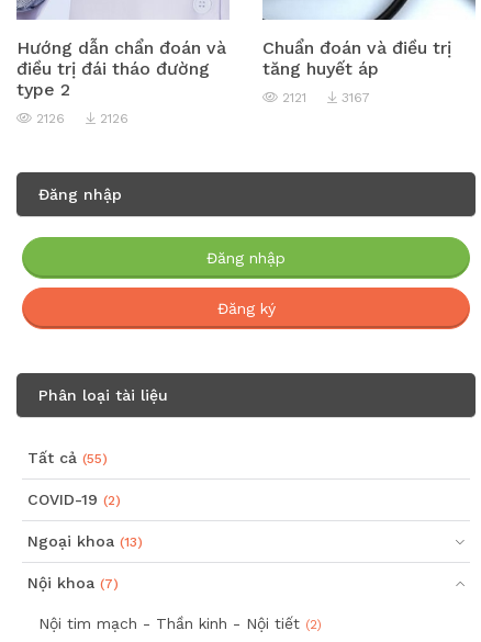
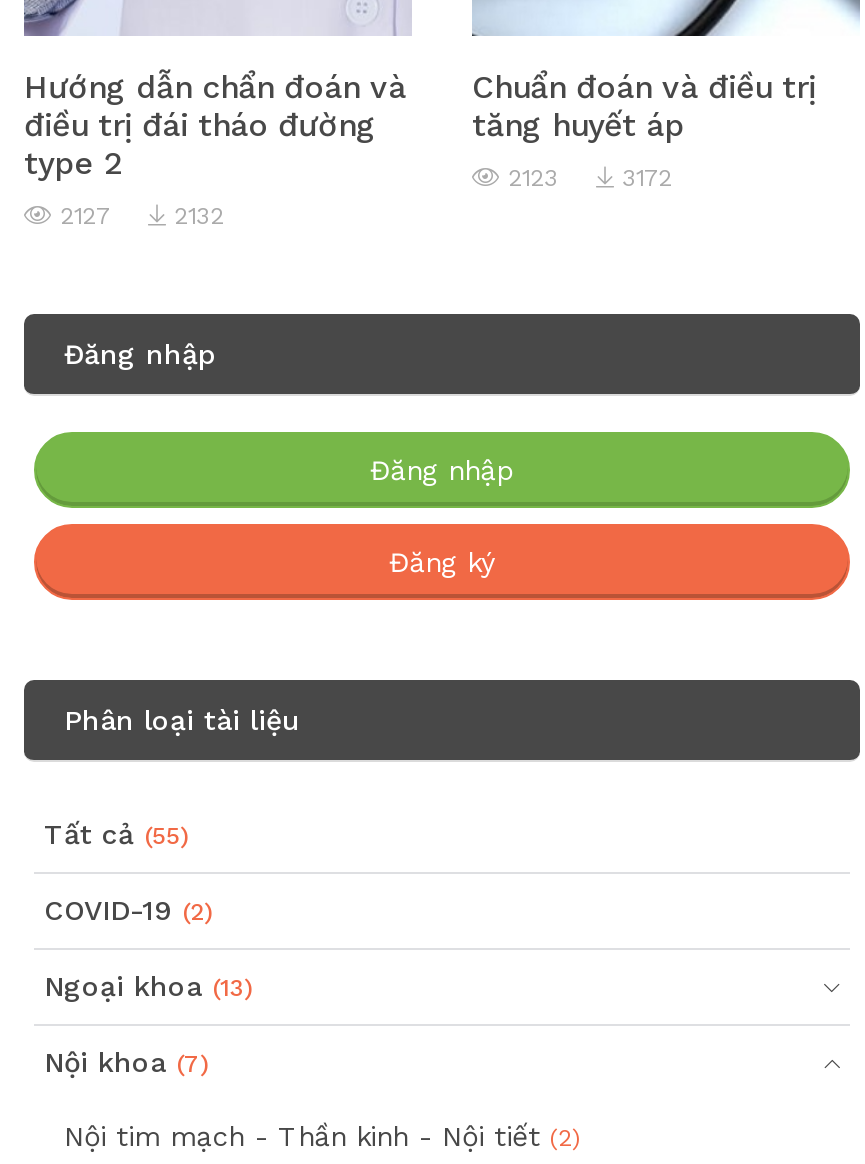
- 2121
+ 2123

- 3167
+ 3172

- 2126
+ 2127

- 2126
+ 2132
